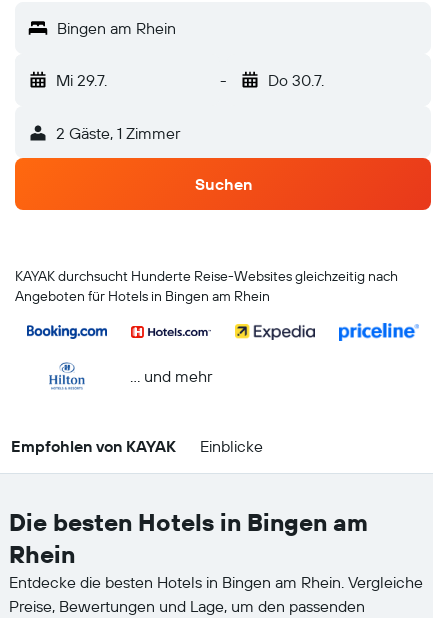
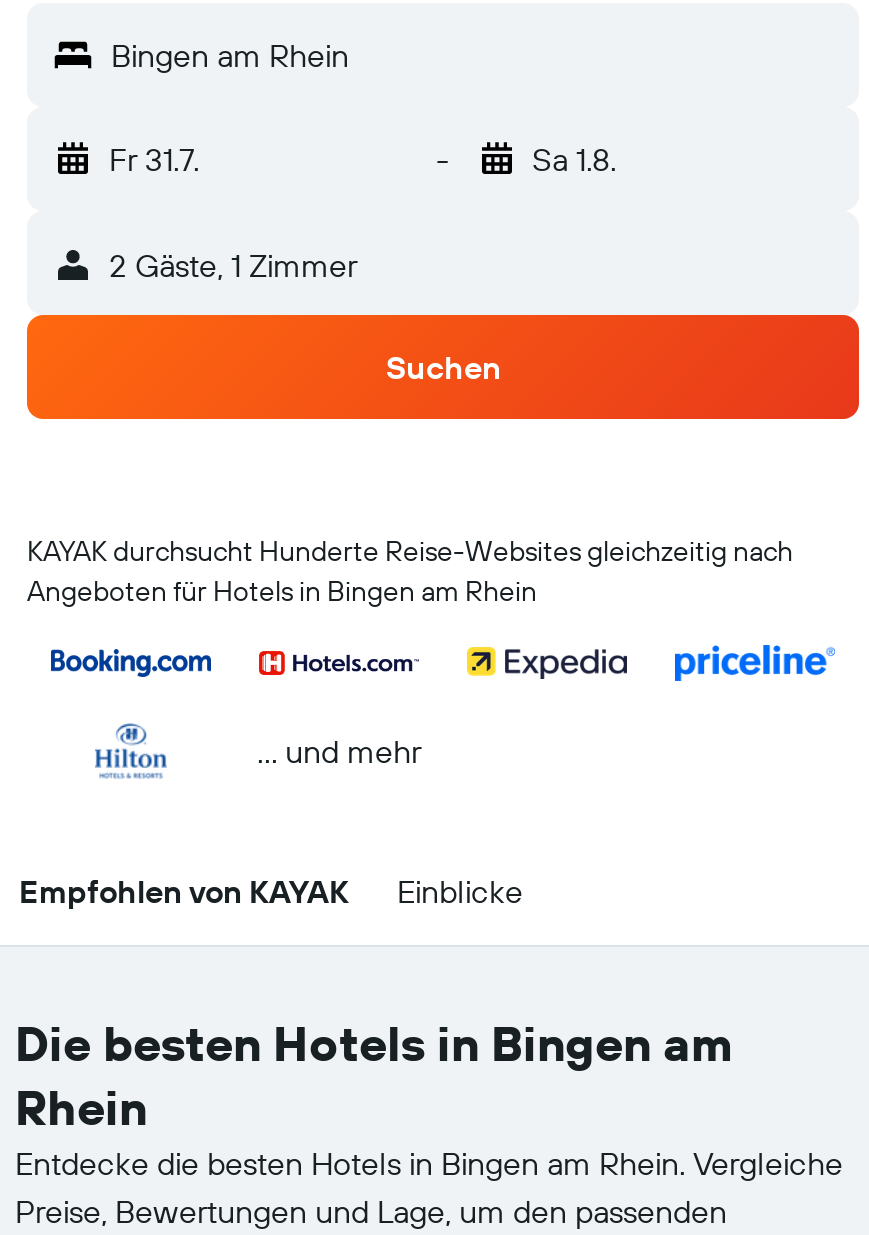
- Mi 29.7.
+ Fr 31.7.

- Do 30.7.
+ Sa 1.8.
